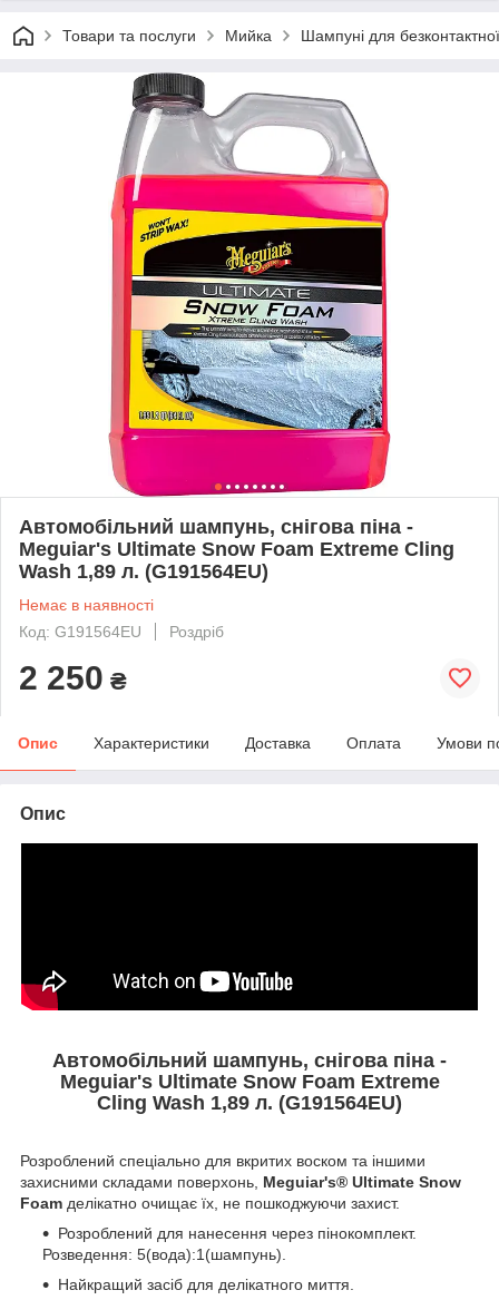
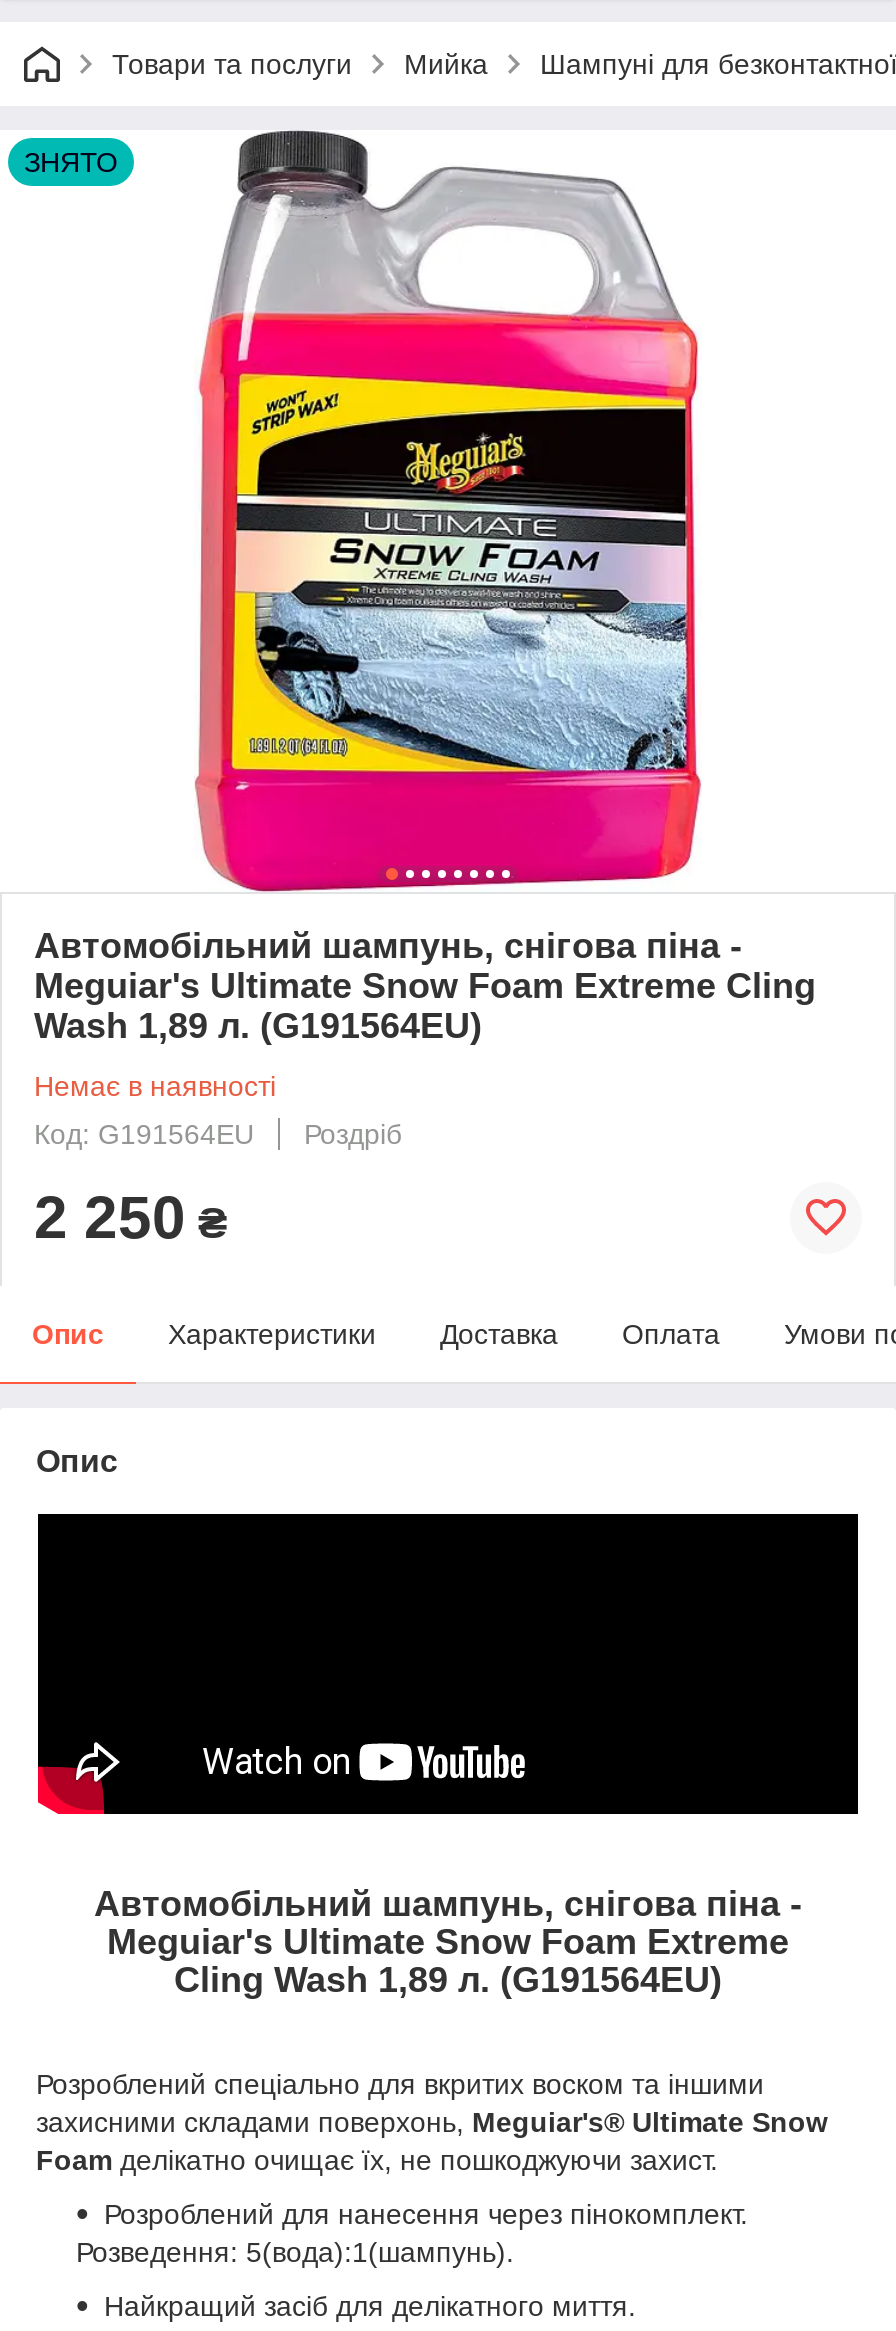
+ ЗНЯТО
